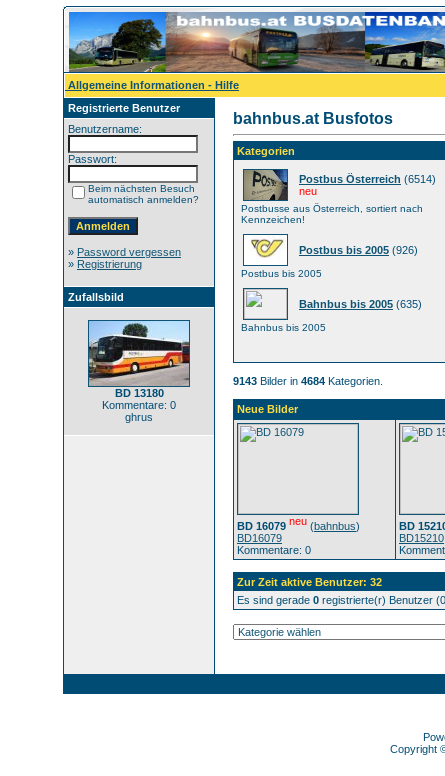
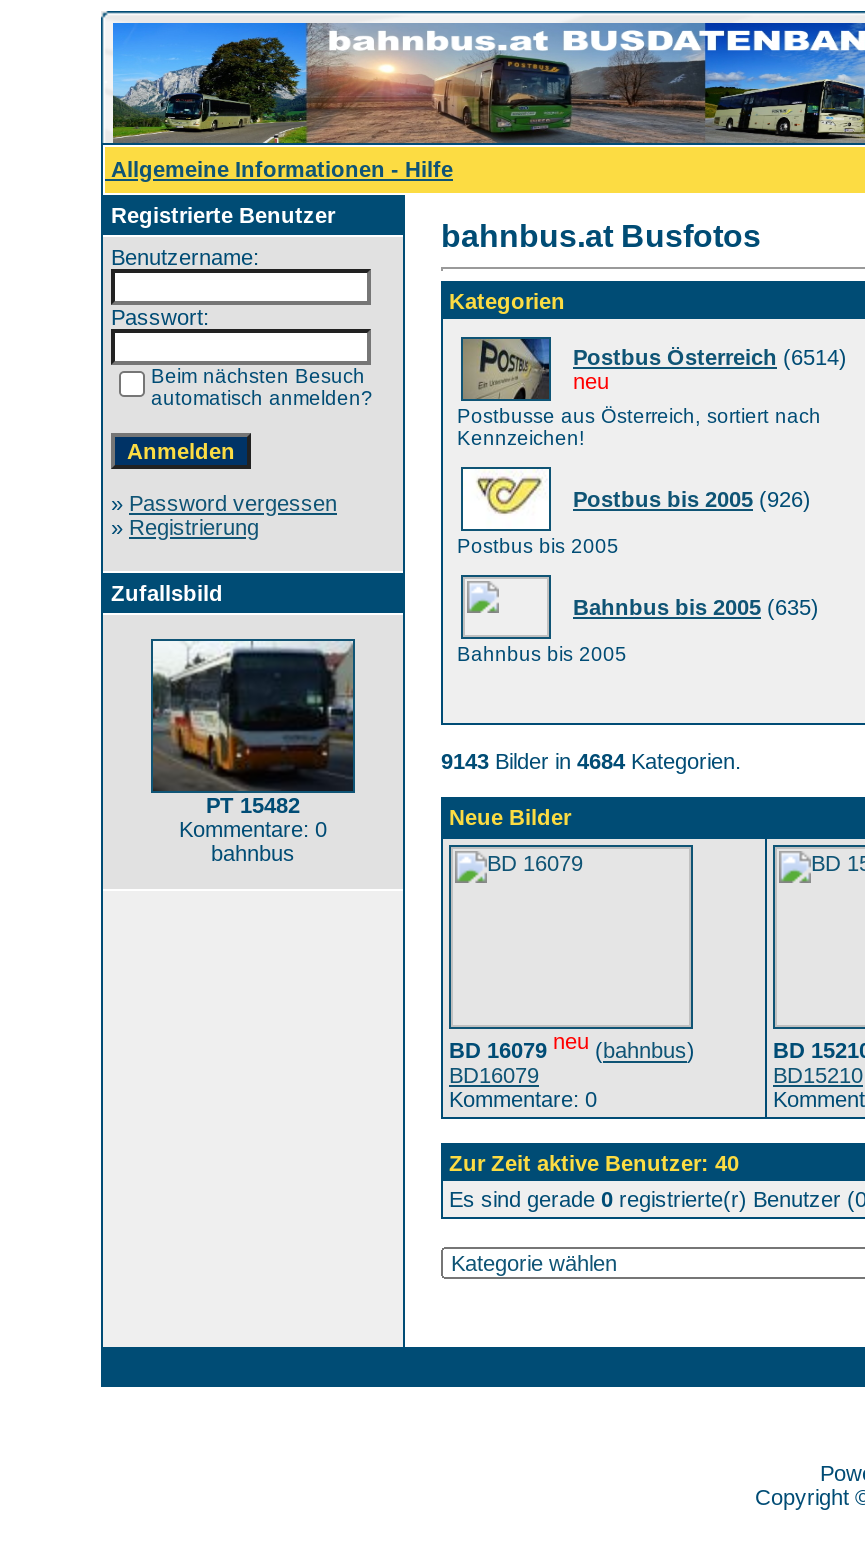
- [image]
- BD 13180
+ [image]
+ PT 15482

- ghrus
+ bahnbus

- Zur Zeit aktive Benutzer: 32
+ Zur Zeit aktive Benutzer: 40
